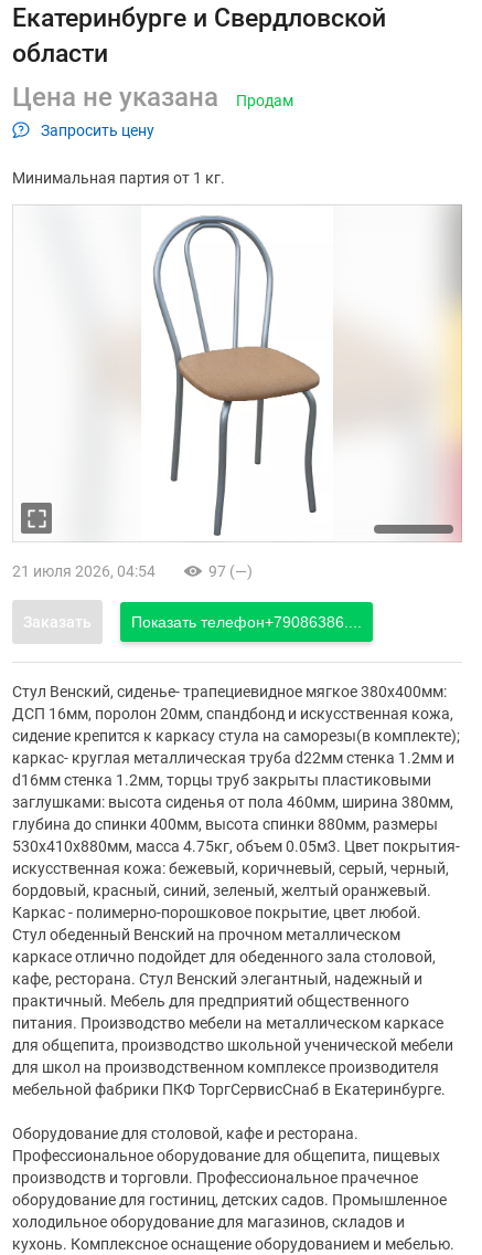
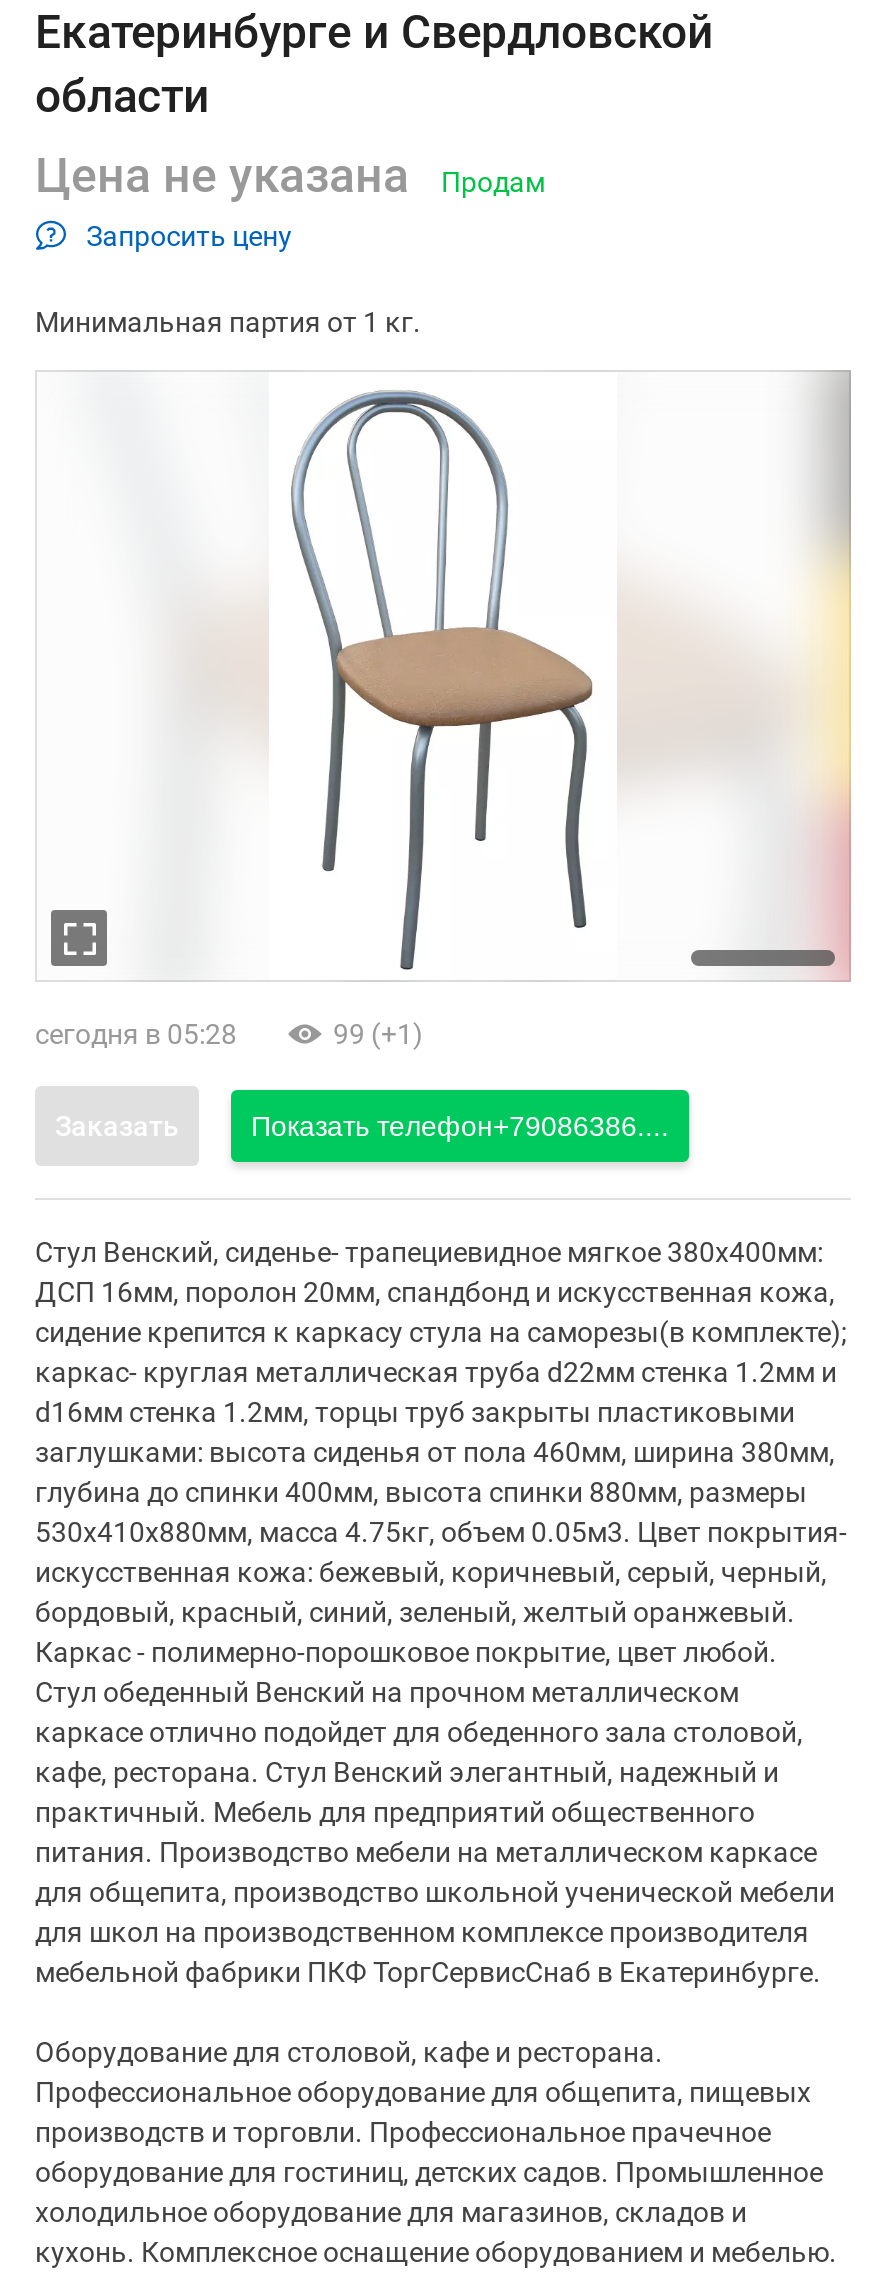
- 21 июля 2026, 04:54
- 97 (—)
+ сегодня в 05:28
+ 99 (+1)
